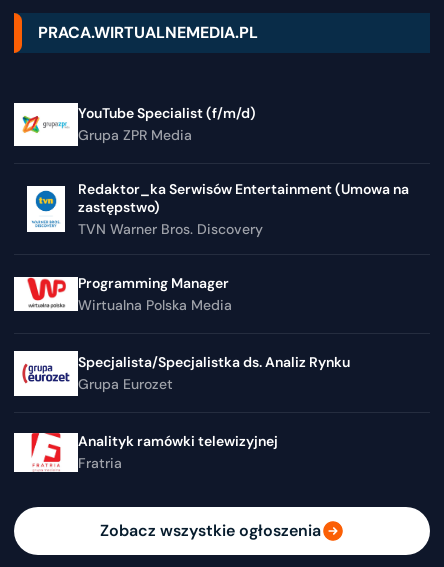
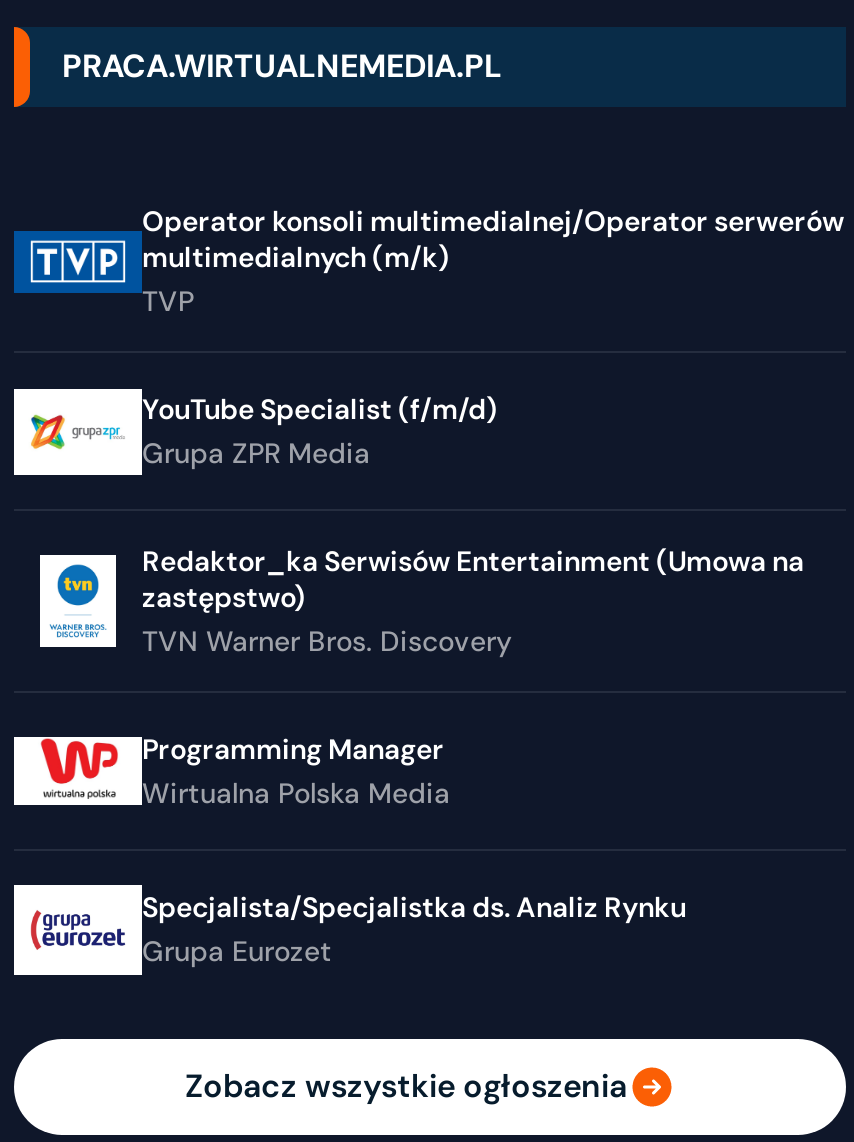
+ [image]
+ Operator konsoli multimedialnej/Operator serwerów
+ multimedialnych (m/k)
+ TVP

moved down: YouTube Specialist (f/m/d) | Grupa ZPR Media | Redaktor_ka Serwisów Entertainment (Umowa na | ... | Specjalista/Specjalistka ds. Analiz Rynku | Grupa Eurozet

- [image]
- Analityk ramówki telewizyjnej
- Fratria
